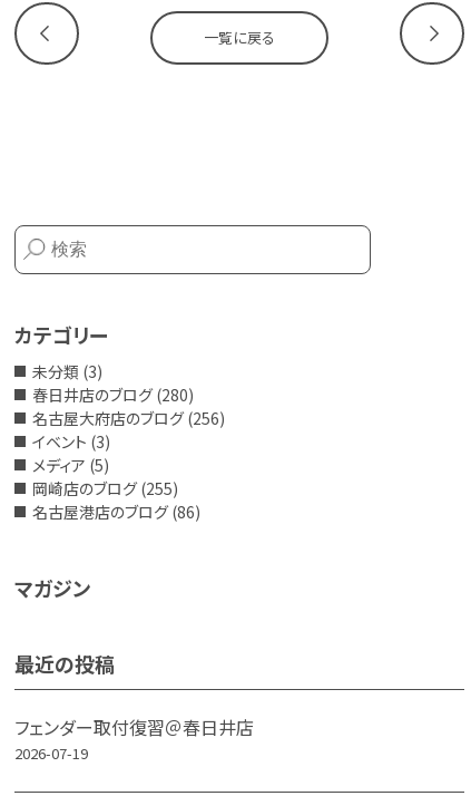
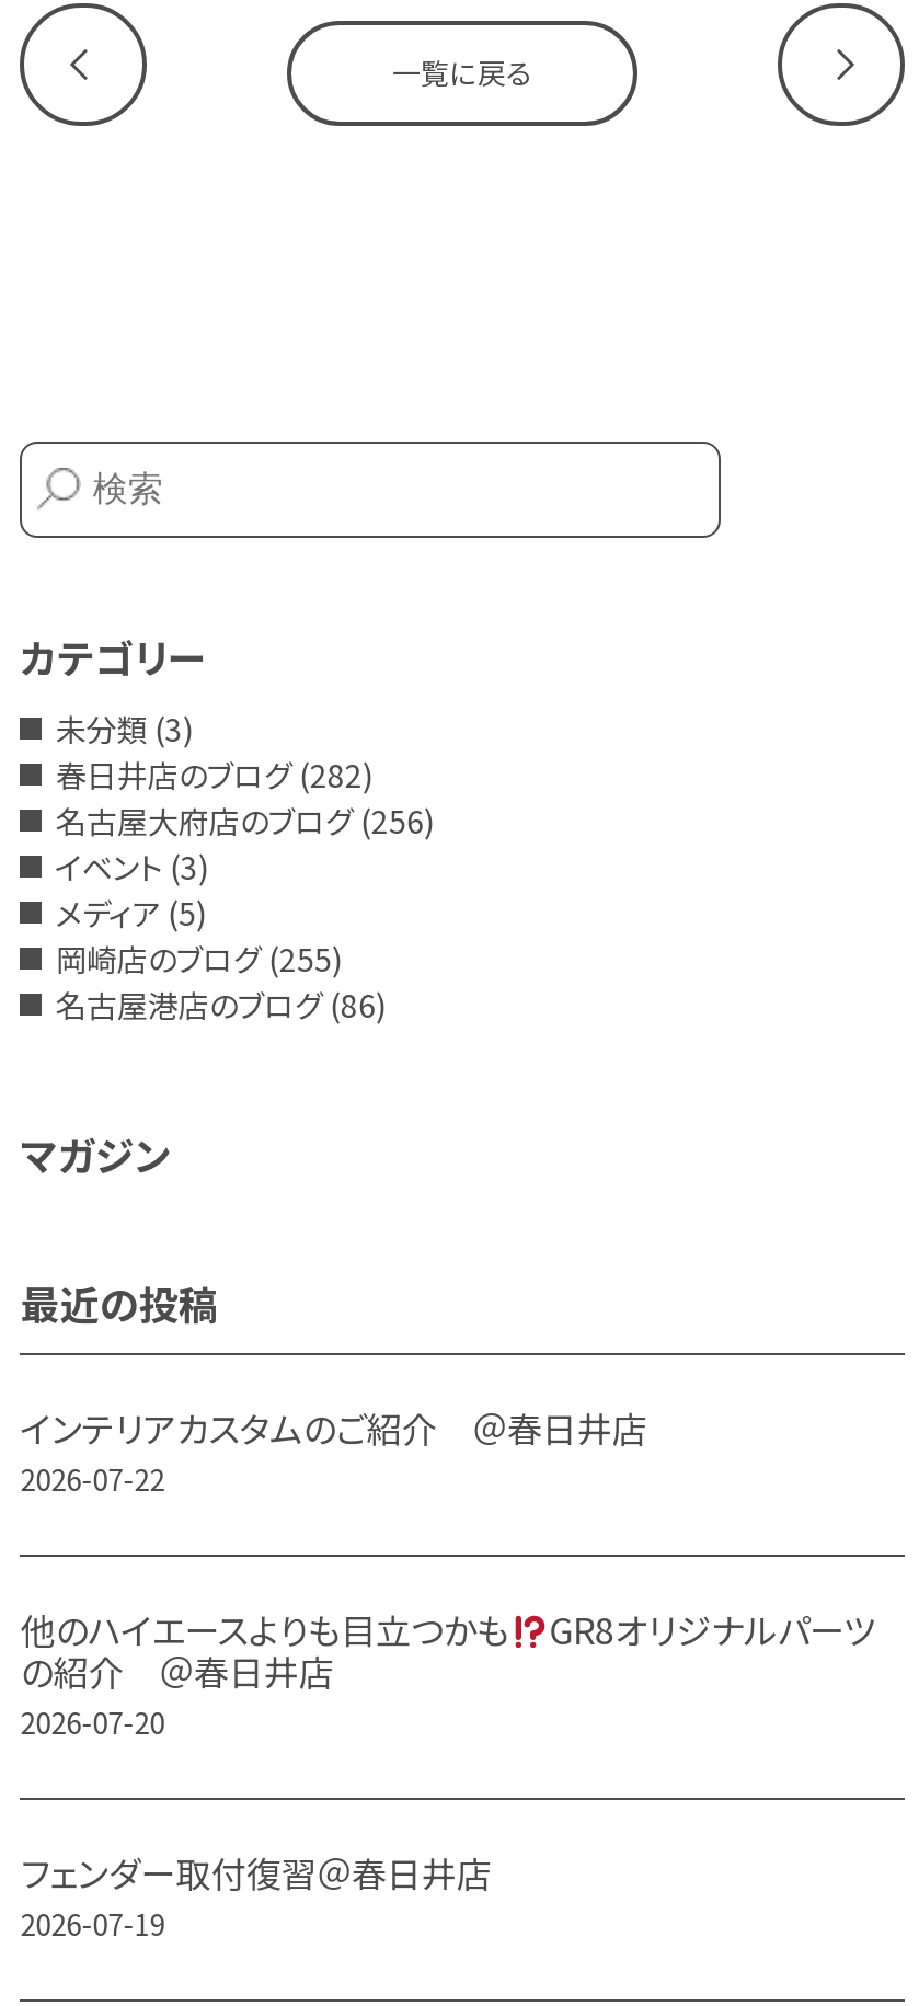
- 春日井店のブログ(280)
+ 春日井店のブログ(282)

+ インテリアカスタムのご紹介 ＠春日井店
+ 2026-07-22
+ 他のハイエースよりも目立つかも
+ GR8オリジナルパーツ
+ の紹介 ＠春日井店
+ 2026-07-20
